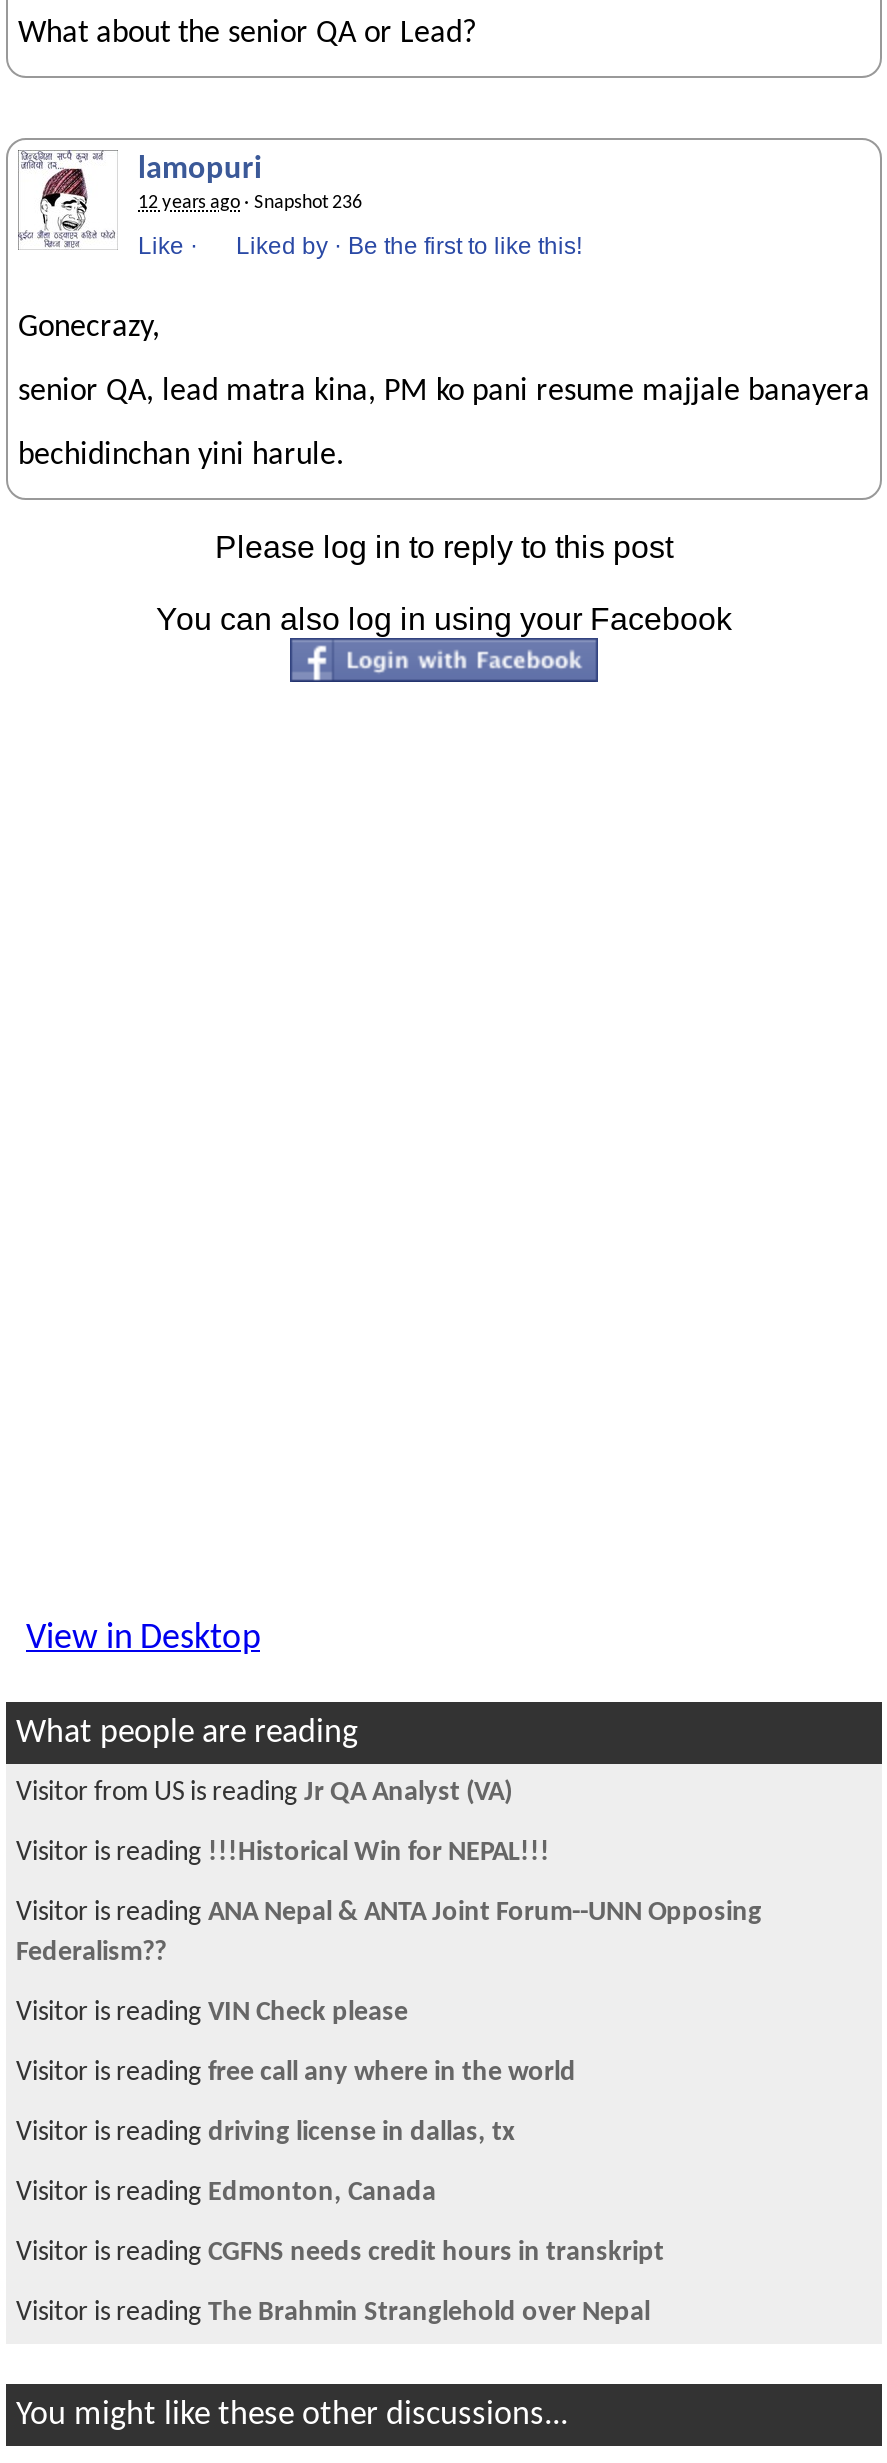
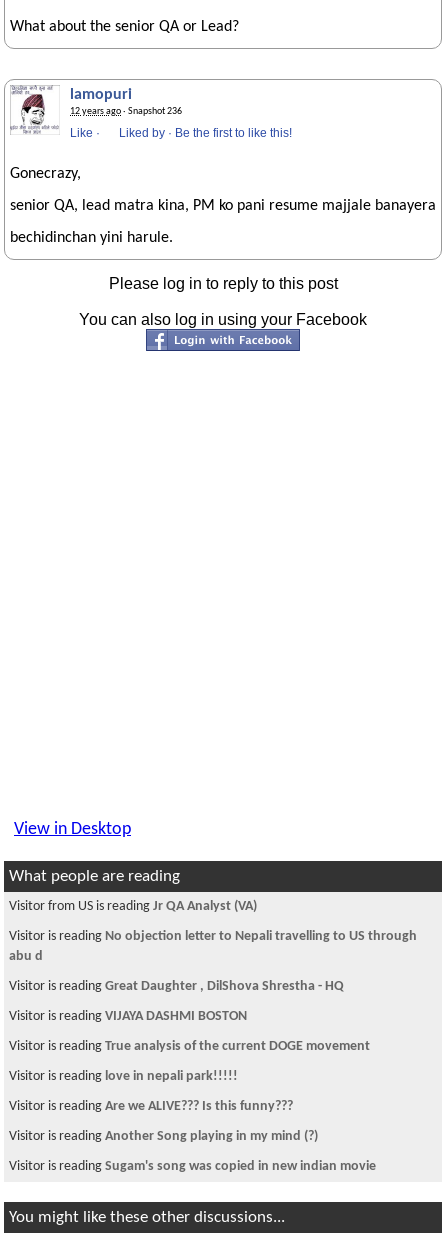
- Visitor is reading!!!Historical Win for NEPAL!!!
+ Visitor is reading No objection letter to Nepali travelling to US through
+ abu d

- Visitor is reading ANA Nepal & ANTA Joint Forum--UNN Opposing
- Federalism??
+ Visitor is reading Great Daughter , DilShova Shrestha - HQ

- Visitor is reading VIN Check please
+ Visitor is reading VIJAYA DASHMI BOSTON

- Visitor is reading free call any where in the world
+ Visitor is reading True analysis of the current DOGE movement

- Visitor is reading driving license in dallas, tx
+ Visitor is reading love in nepali park!!!!!

- Visitor is reading Edmonton, Canada
+ Visitor is reading Are we ALIVE??? Is this funny???

- Visitor is reading CGFNS needs credit hours in transkript
+ Visitor is reading Another Song playing in my mind (?)

- Visitor is reading The Brahmin Stranglehold over Nepal
+ Visitor is reading Sugam's song was copied in new indian movie
